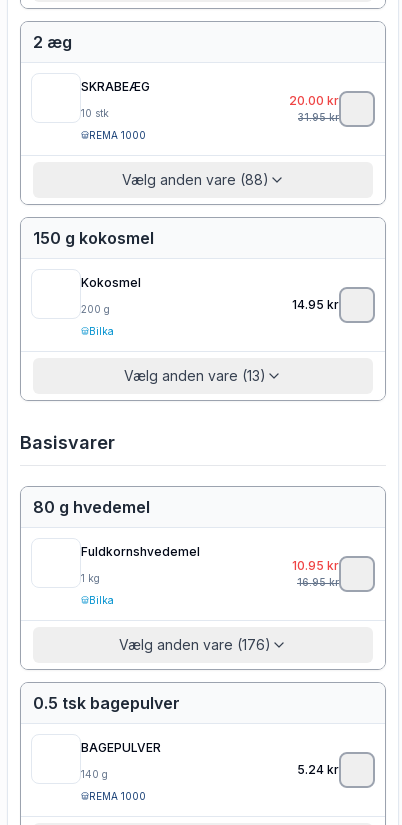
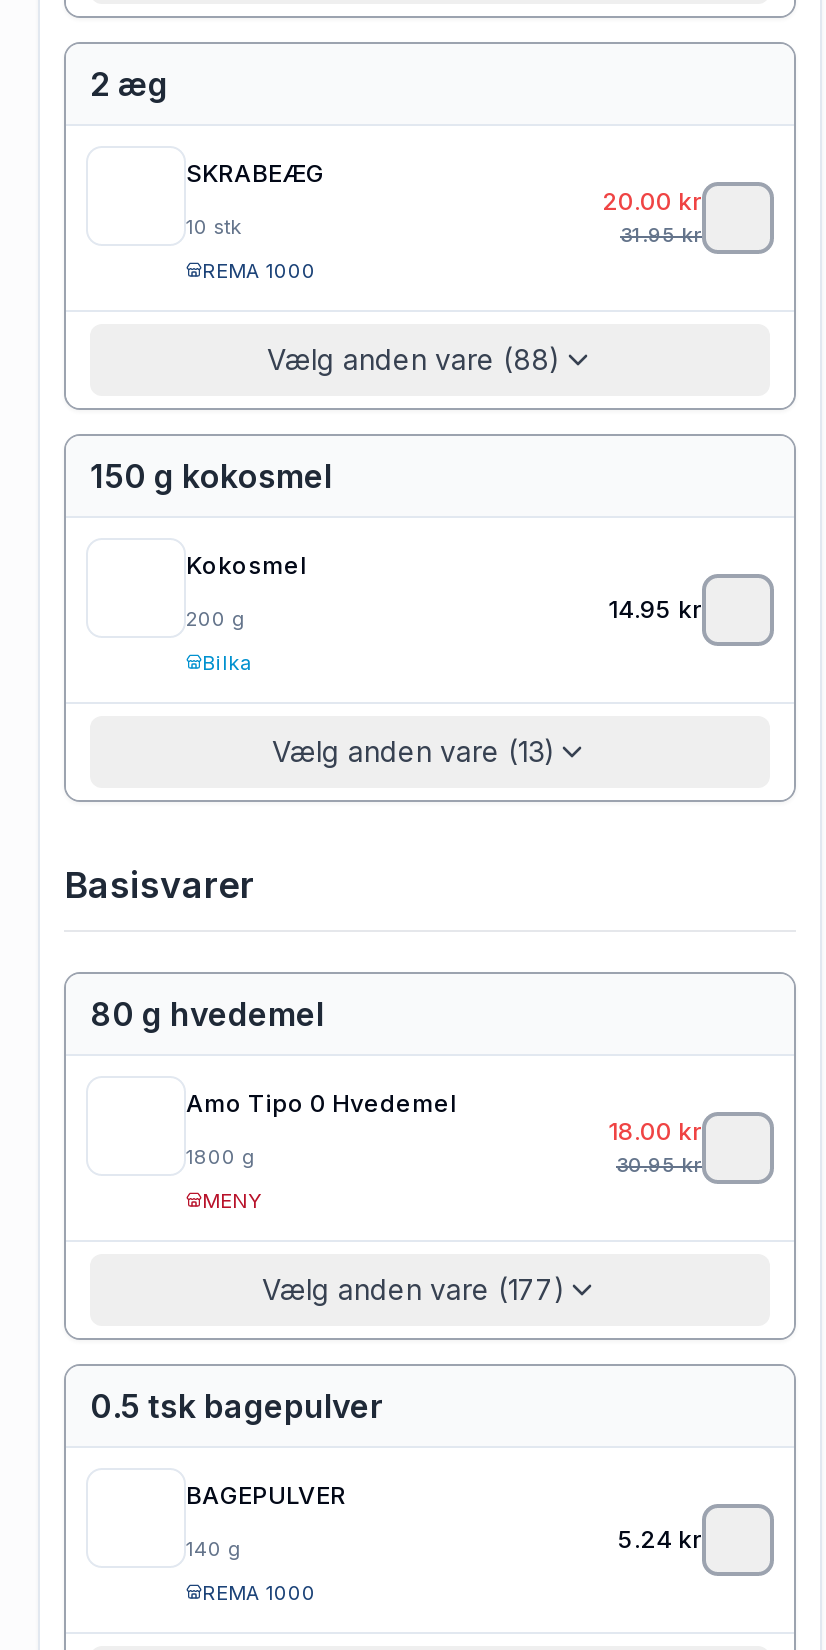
- Fuldkornshvedemel
+ Amo Tipo 0 Hvedemel

- 10.95 kr
- 16.95kr
+ 18.00 kr
+ 30.95kr

- 1 kg
+ 1800 g

- Bilka
+ MENY

- Vælg anden vare (176)
+ Vælg anden vare (177)
